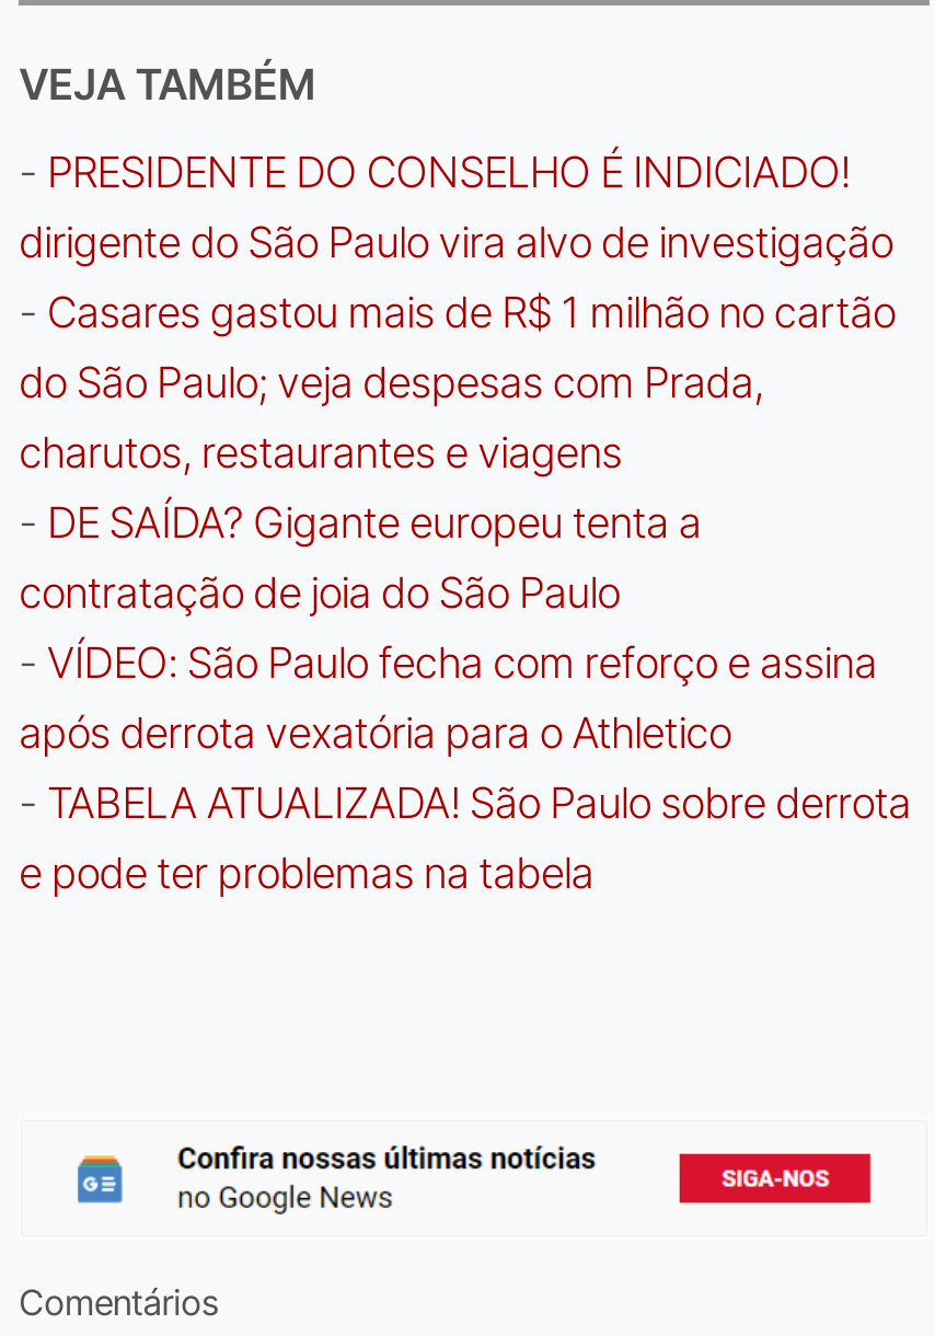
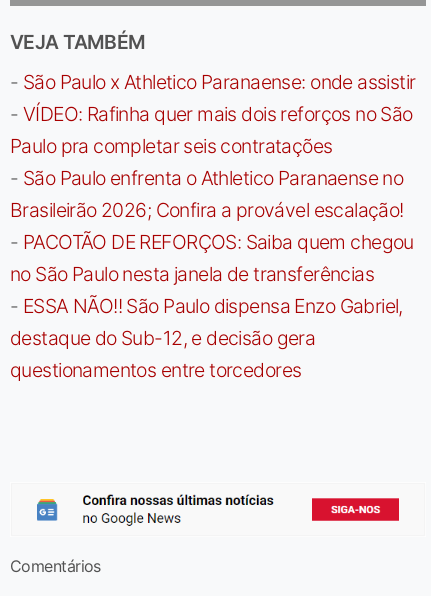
- - PRESIDENTE DO CONSELHO É INDICIADO!
- dirigente do São Paulo vira alvo de investigação
- - Casares gastou mais de R$ 1 milhão no cartão
- do São Paulo; veja despesas com Prada,
- charutos, restaurantes e viagens
- - DE SAÍDA? Gigante europeu tenta a
- contratação de joia do São Paulo
- - VÍDEO: São Paulo fecha com reforço e assina
- após derrota vexatória para o Athletico
- - TABELA ATUALIZADA! São Paulo sobre derrota
- e pode ter problemas na tabela
+ - São Paulo x Athletico Paranaense: onde assistir
+ - VÍDEO: Rafinha quer mais dois reforços no São
+ Paulo pra completar seis contratações
+ - São Paulo enfrenta o Athletico Paranaense no
+ Brasileirão 2026; Confira a provável escalação!
+ - PACOTÃO DE REFORÇOS: Saiba quem chegou
+ no São Paulo nesta janela de transferências
+ - ESSA NÃO!! São Paulo dispensa Enzo Gabriel,
+ destaque do Sub-12, e decisão gera
+ questionamentos entre torcedores
